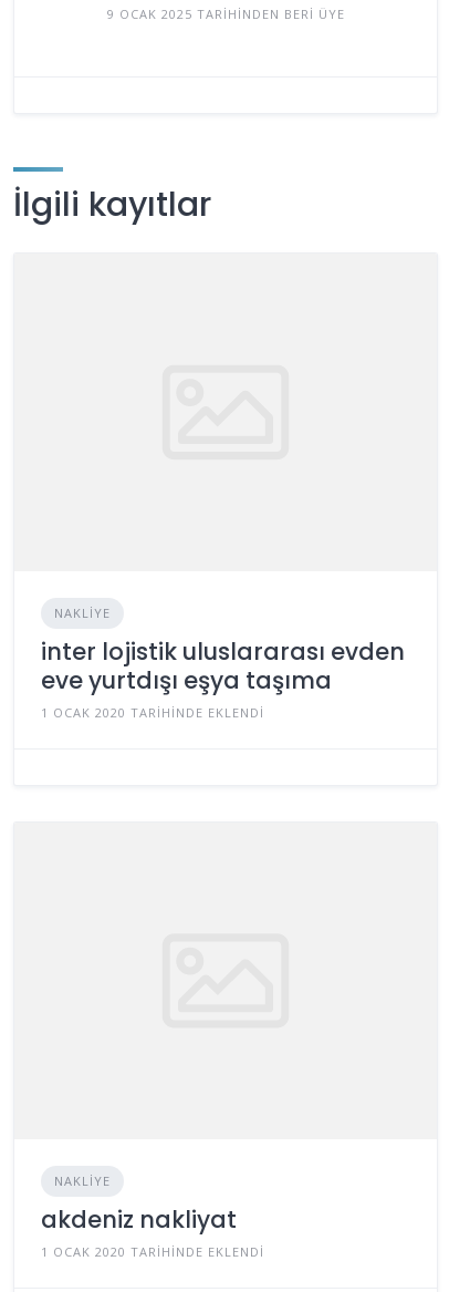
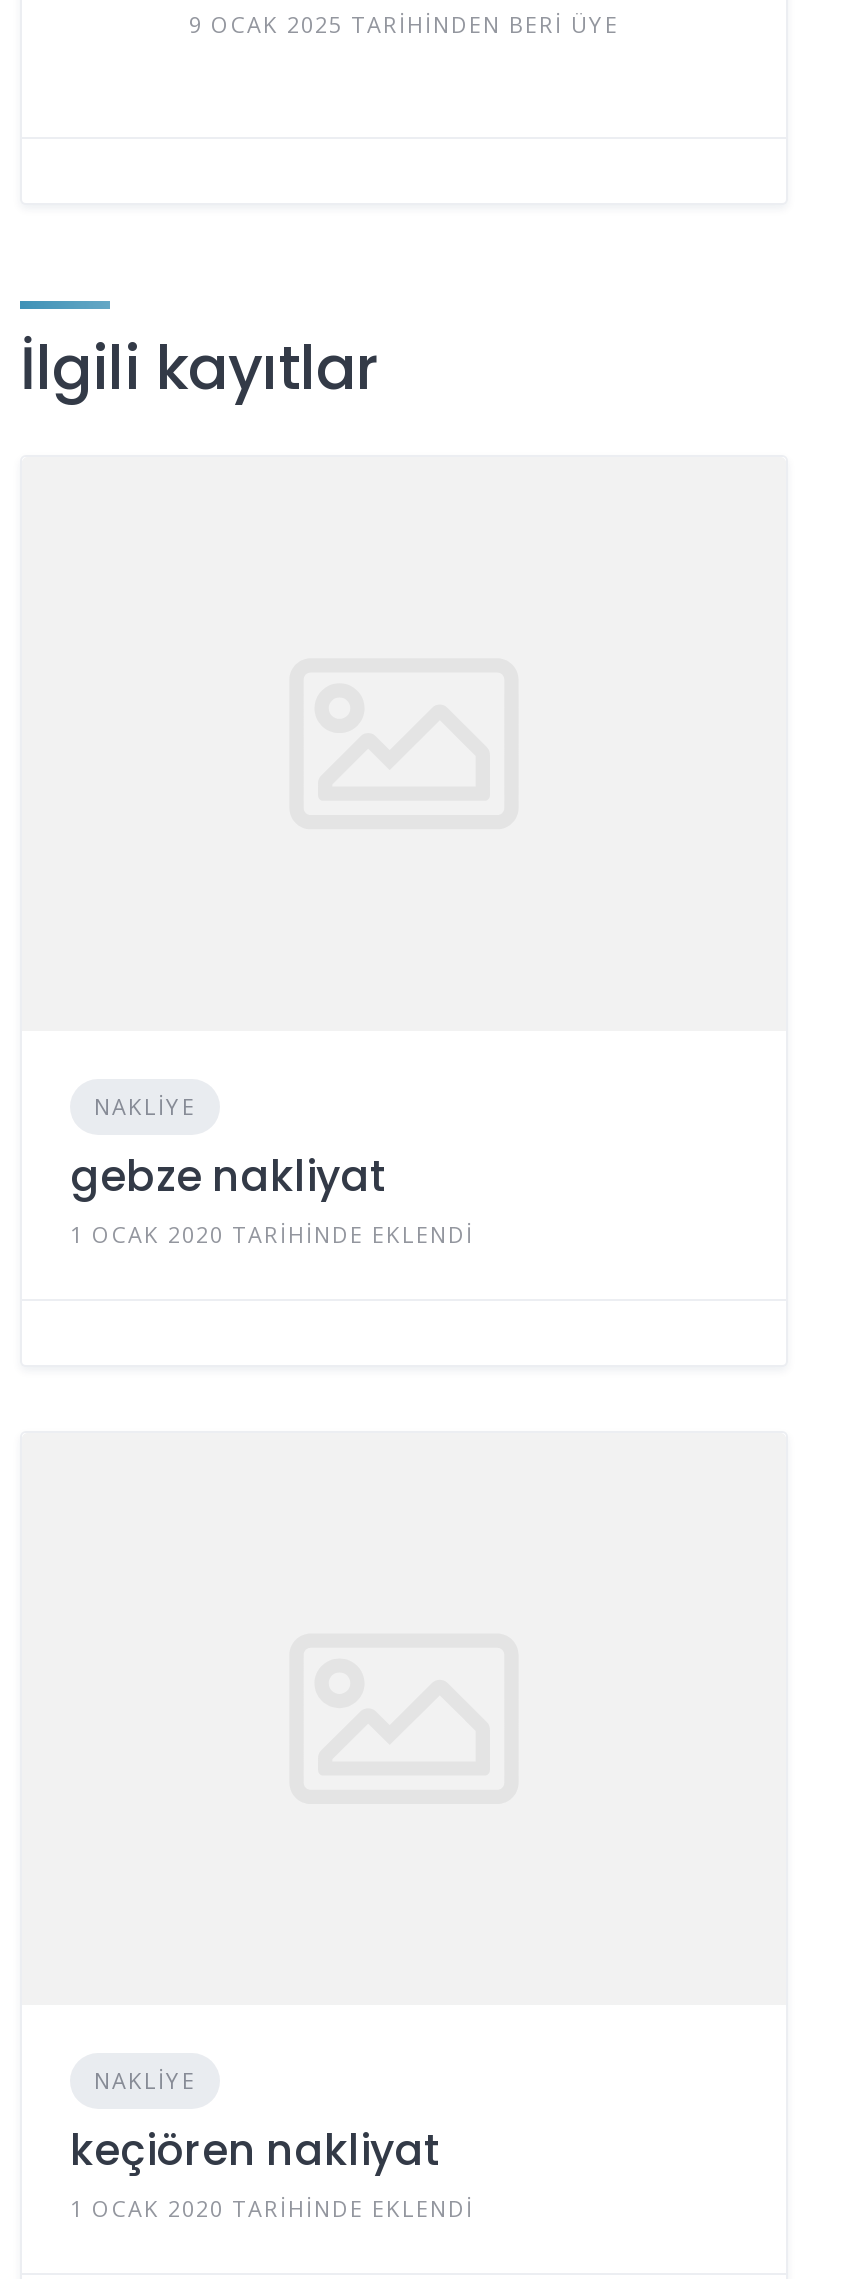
- inter lojistik uluslararası evden
- eve yurtdışı eşya taşıma
+ gebze nakliyat

- akdeniz nakliyat
+ keçiören nakliyat
